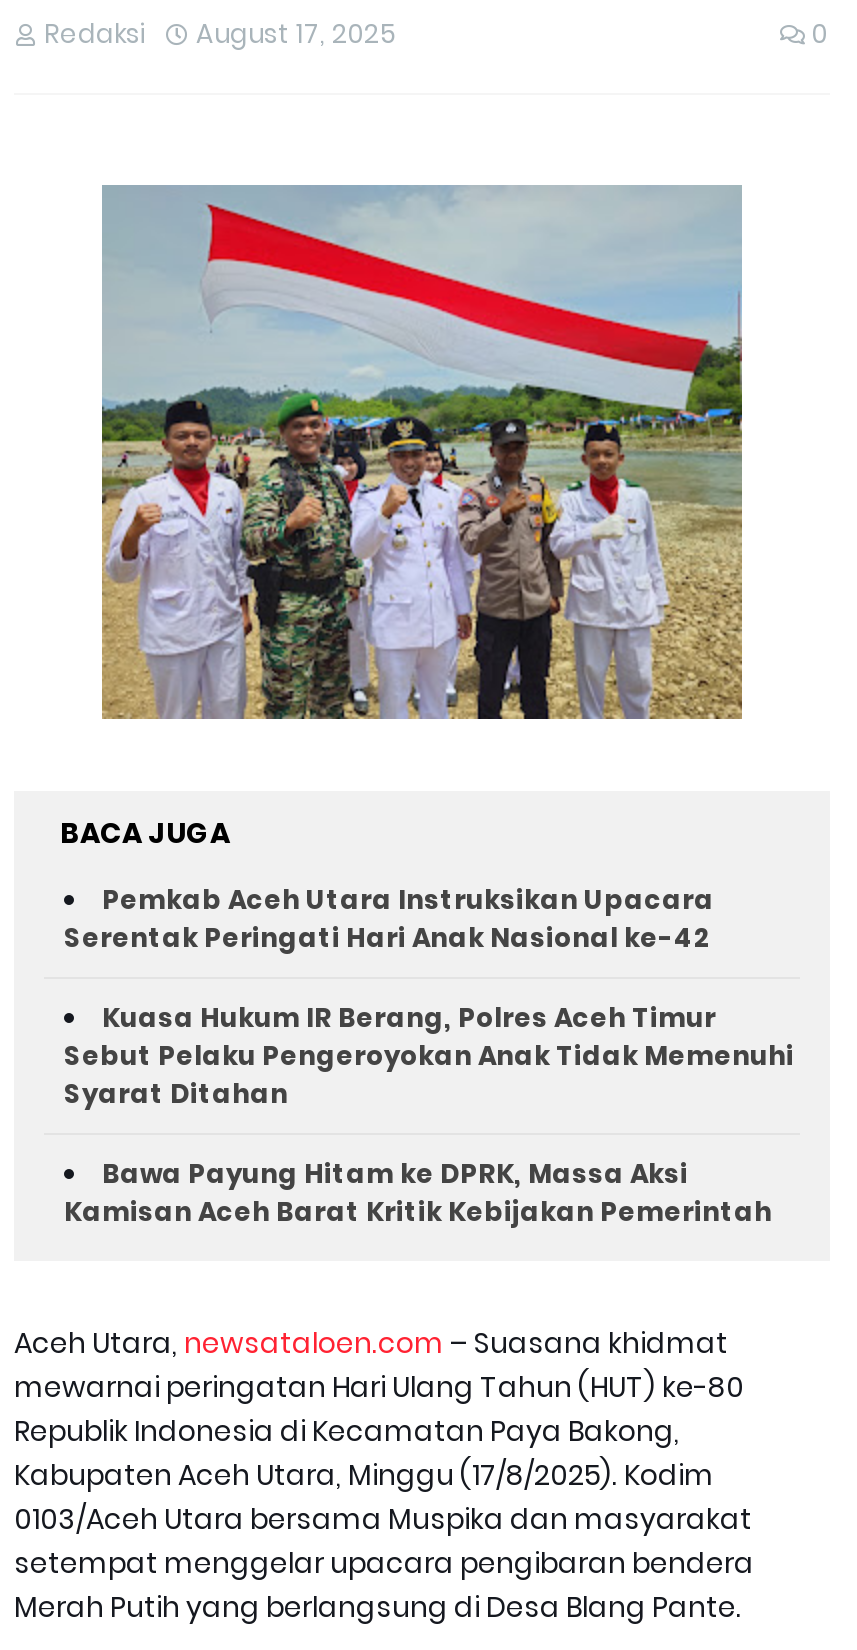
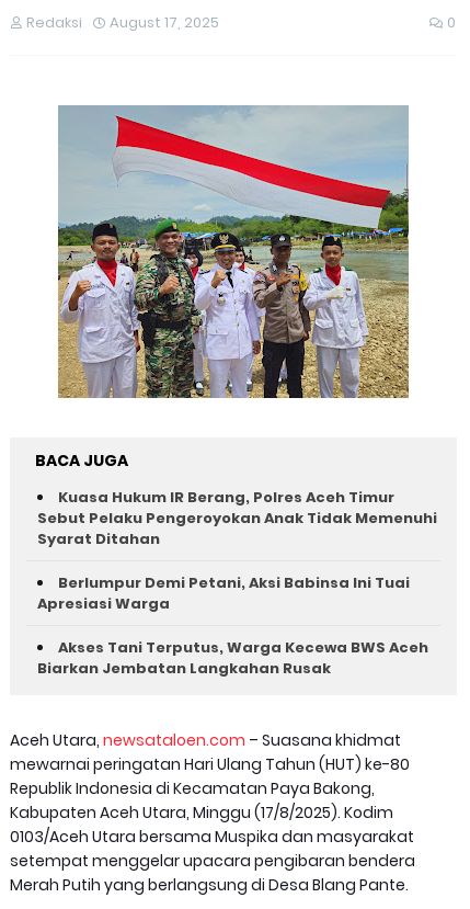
- Pemkab Aceh Utara Instruksikan Upacara
- Serentak Peringati Hari Anak Nasional ke-42

moved up: Kuasa Hukum IR Berang, Polres Aceh Timur | Sebut Pelaku Pengeroyokan Anak Tidak Memenuhi | Syarat Ditahan

- Bawa Payung Hitam ke DPRK, Massa Aksi
- Kamisan Aceh Barat Kritik Kebijakan Pemerintah
+ Berlumpur Demi Petani, Aksi Babinsa Ini Tuai
+ Apresiasi Warga
+ Akses Tani Terputus, Warga Kecewa BWS Aceh
+ Biarkan Jembatan Langkahan Rusak
